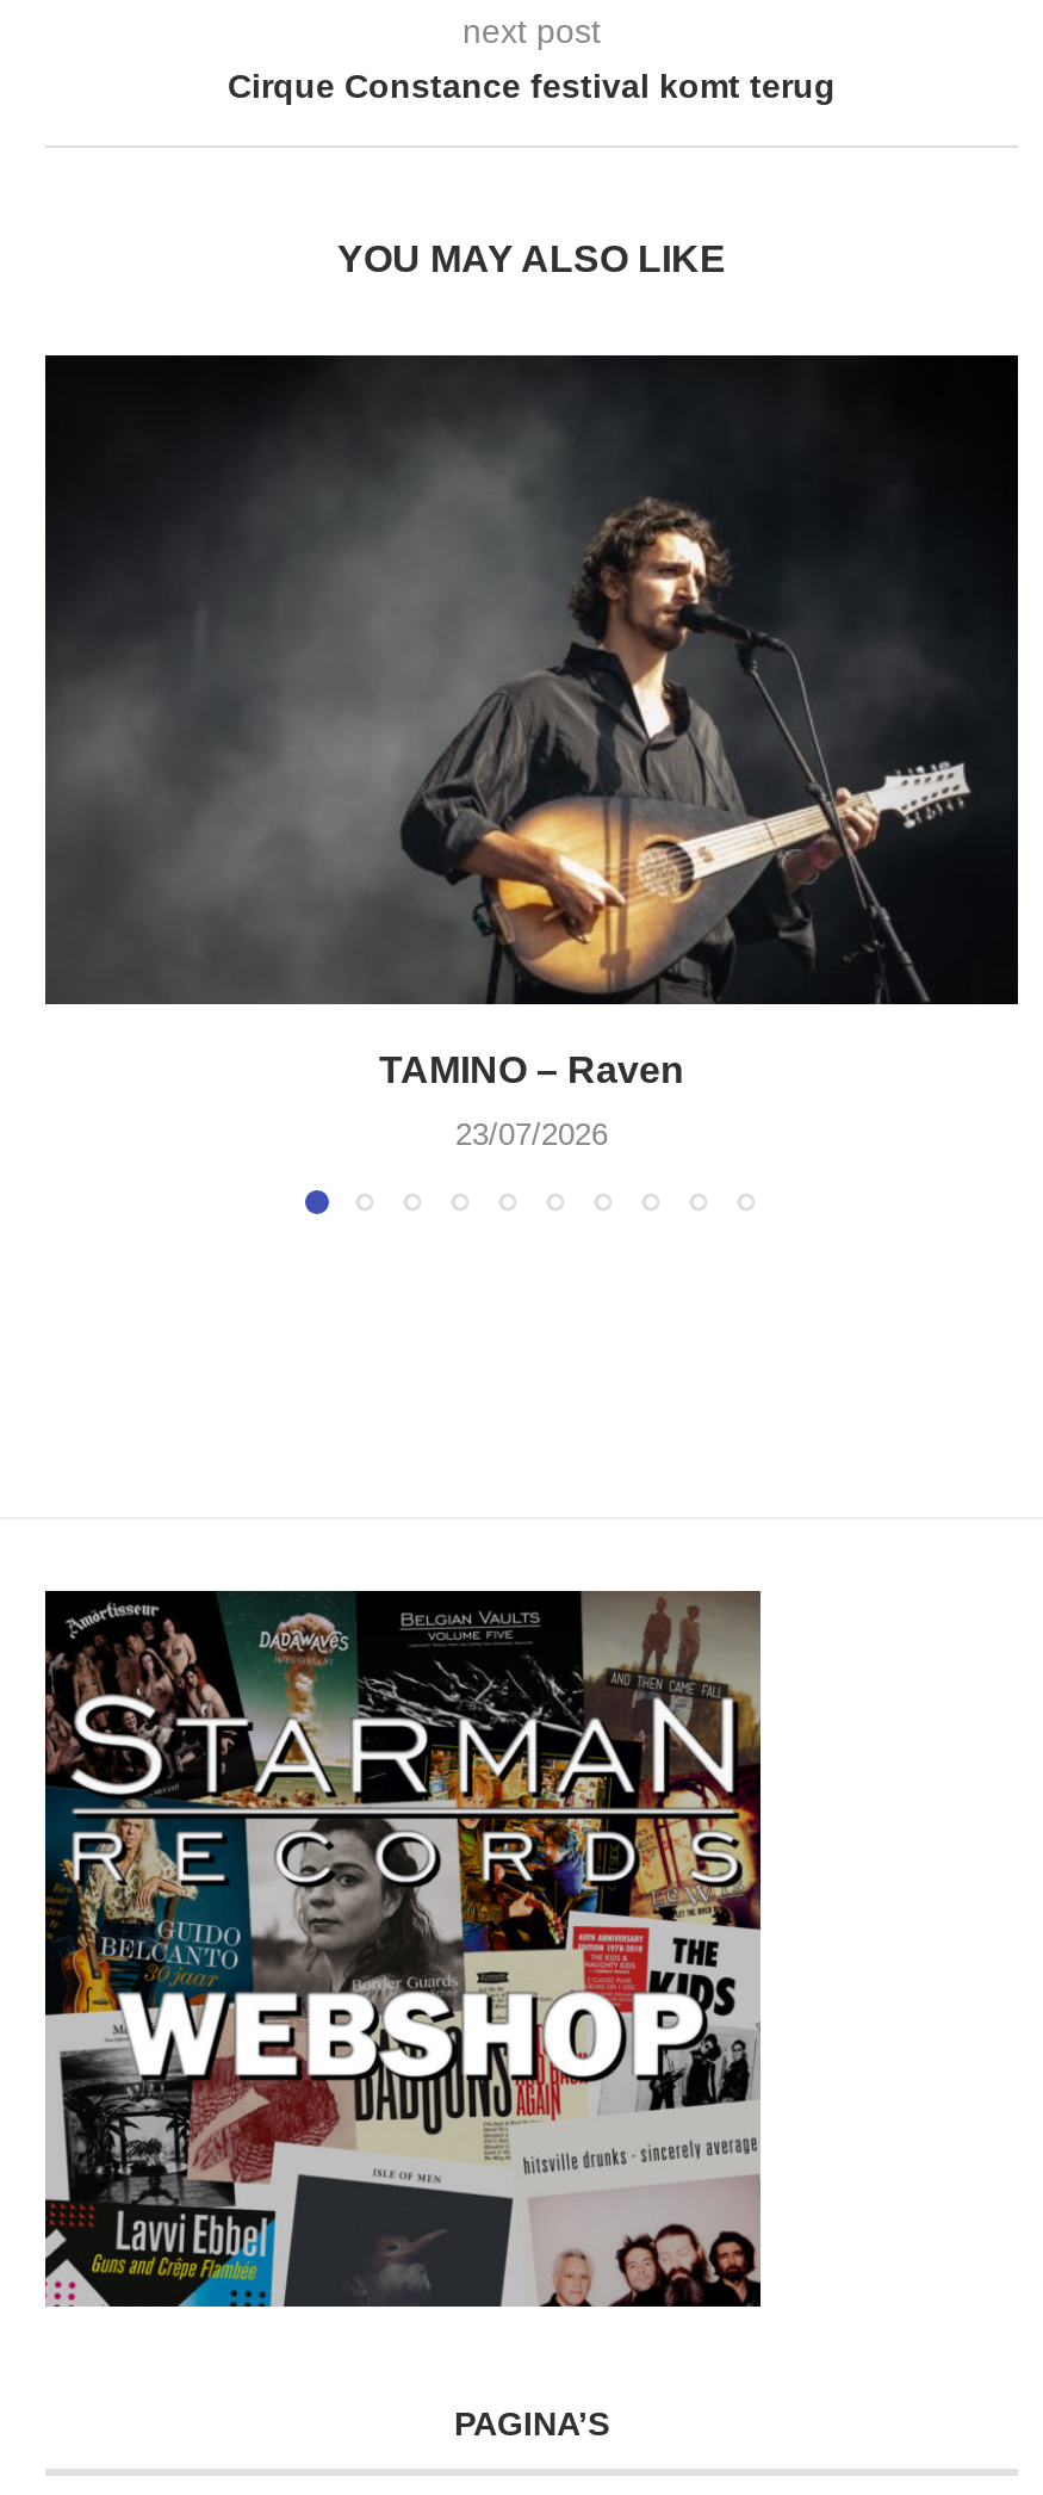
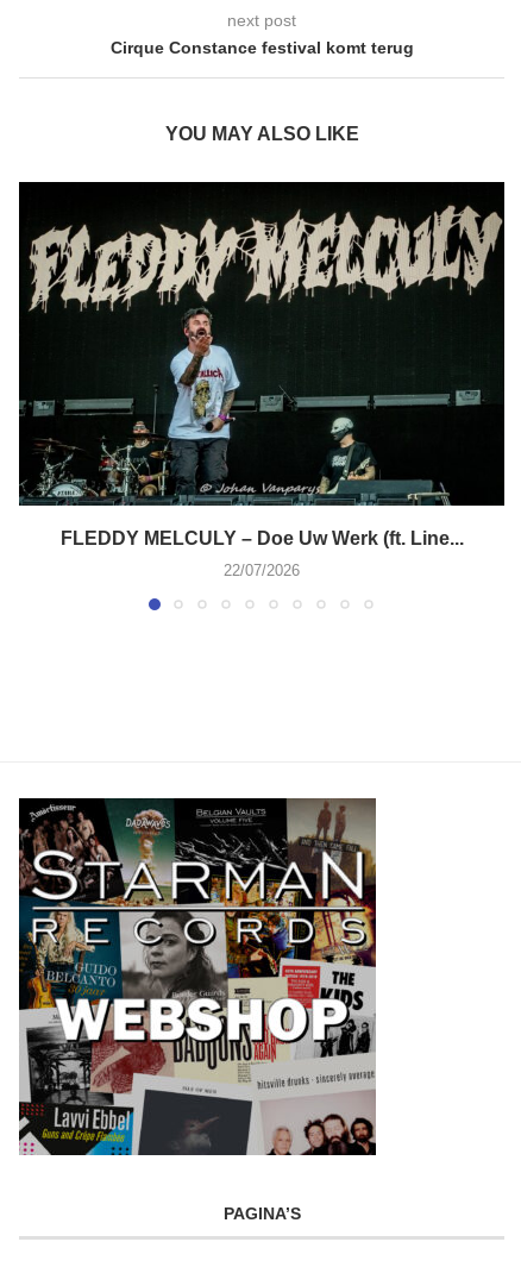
- [image]
- TAMINO – Raven
+ [image]
+ FLEDDY MELCULY – Doe Uw Werk (ft. Line...

- 23/07/2026
+ 22/07/2026
